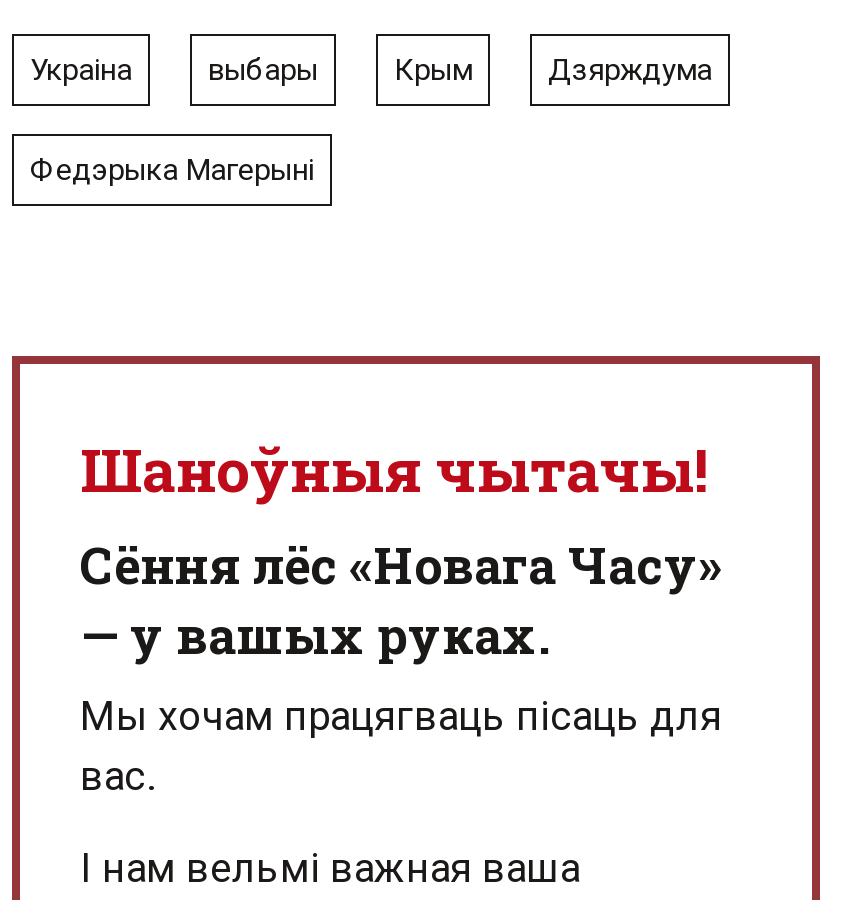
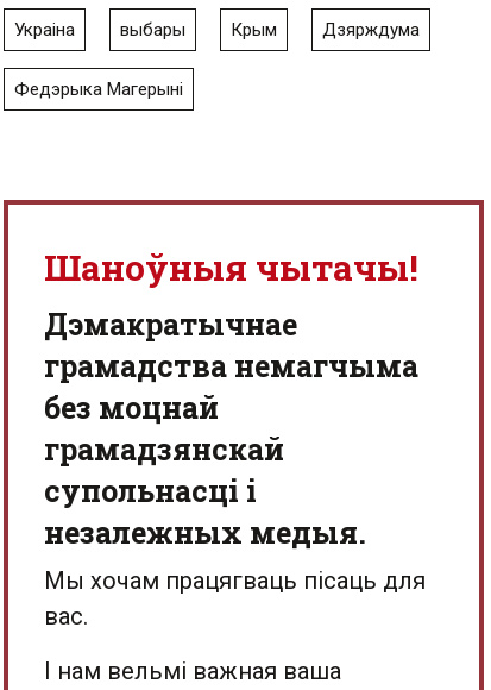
- Сёння лёс «Новага Часу»
- — у вашых руках.
+ Дэмакратычнае
+ грамадства немагчыма
+ без моцнай
+ грамадзянскай
+ супольнасці і
+ незалежных медыя.
